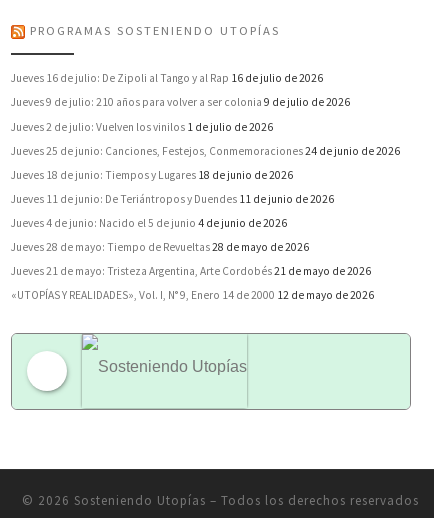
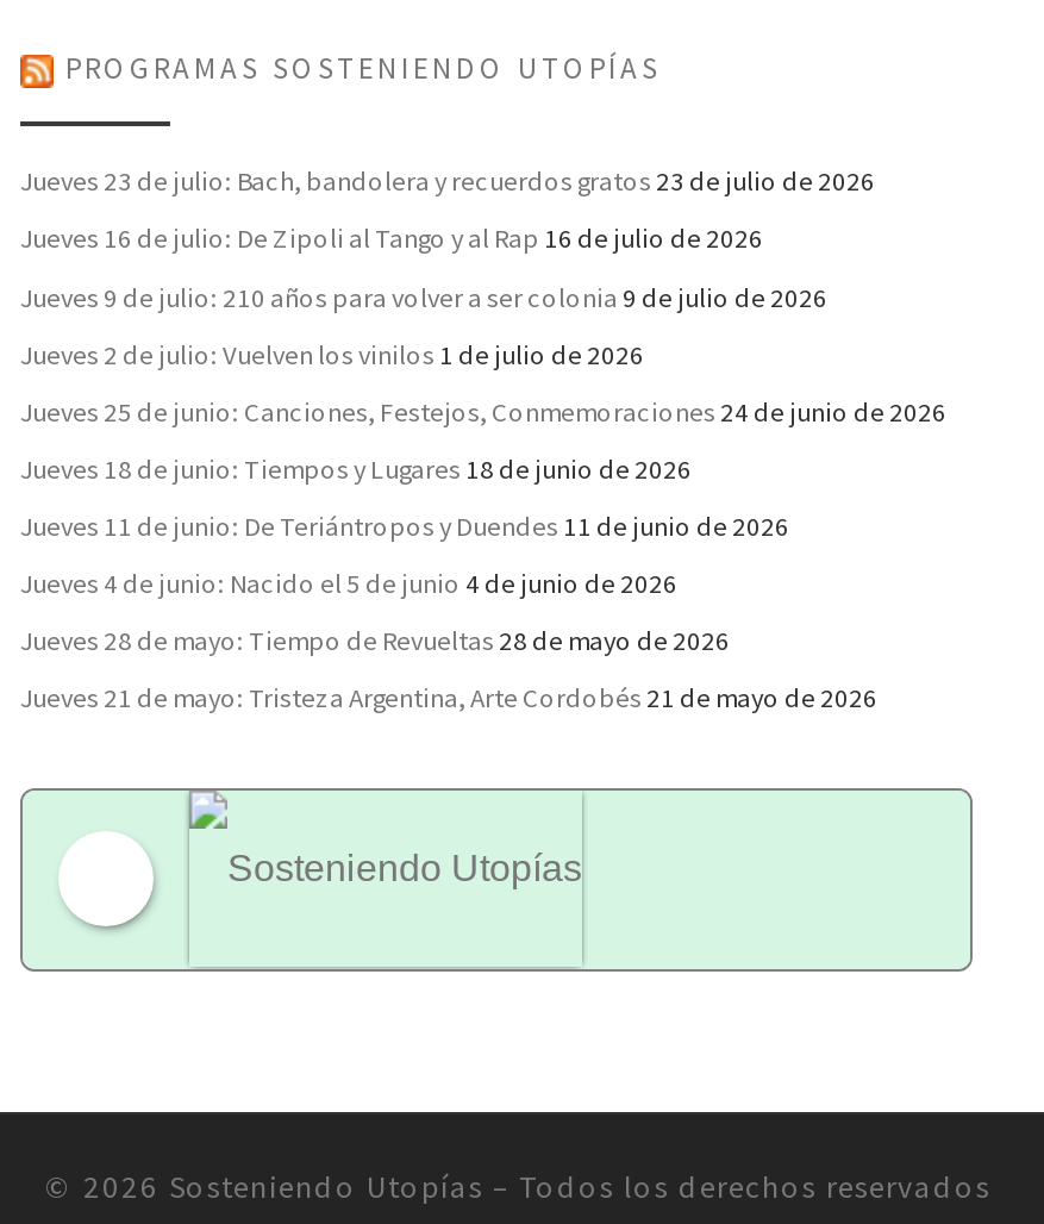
+ Jueves 23 de julio: Bach, bandolera y recuerdos gratos 23 de julio de 2026

moved down: Jueves 16 de julio: De Zipoli al Tango y al Rap 16 de julio de 2026 | Jueves 9 de julio: 210 años para volver a ser colonia 9 de julio de 2026 | Jueves 2 de julio: Vuelven los vinilos 1 de julio de 2026 | ... | Jueves 28 de mayo: Tiempo de Revueltas 28 de mayo de 2026 | Jueves 21 de mayo: Tristeza Argentina, Arte Cordobés 21 de mayo de 2026

- «UTOPÍAS Y REALIDADES», Vol. I, N° 9, Enero 14 de 2000 12 de mayo de 2026
